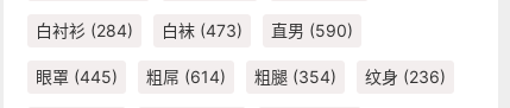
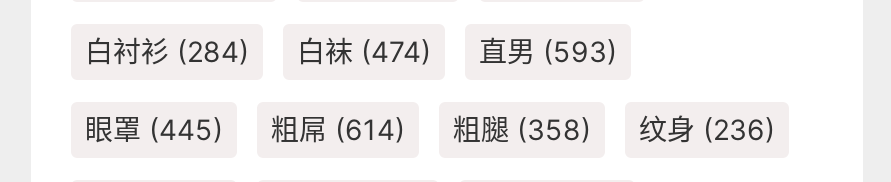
- 白袜(473)
+ 白袜(474)

- 直男(590)
+ 直男(593)

- 眼罩(445) 粗屌(614) 粗腿(354) 纹身(236)
+ 眼罩(445) 粗屌(614) 粗腿(358) 纹身(236)
